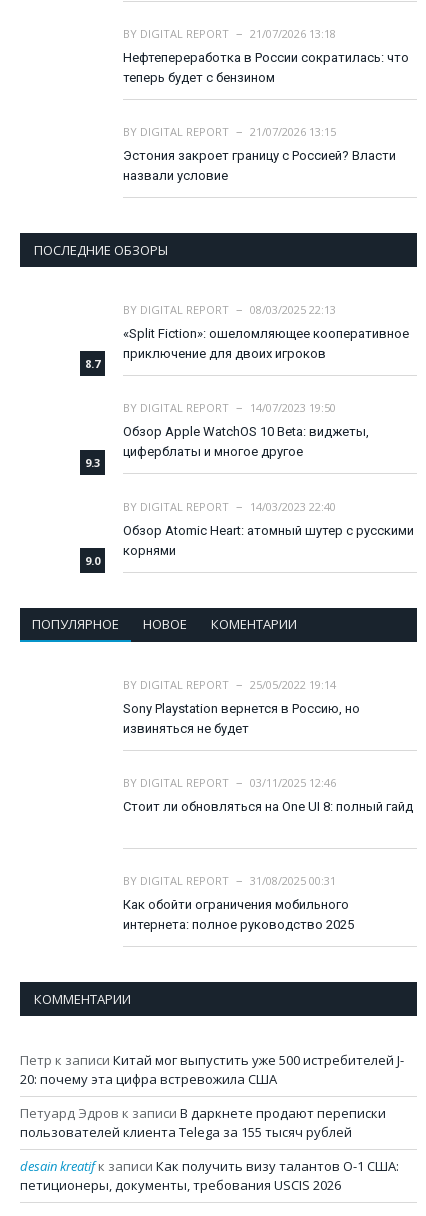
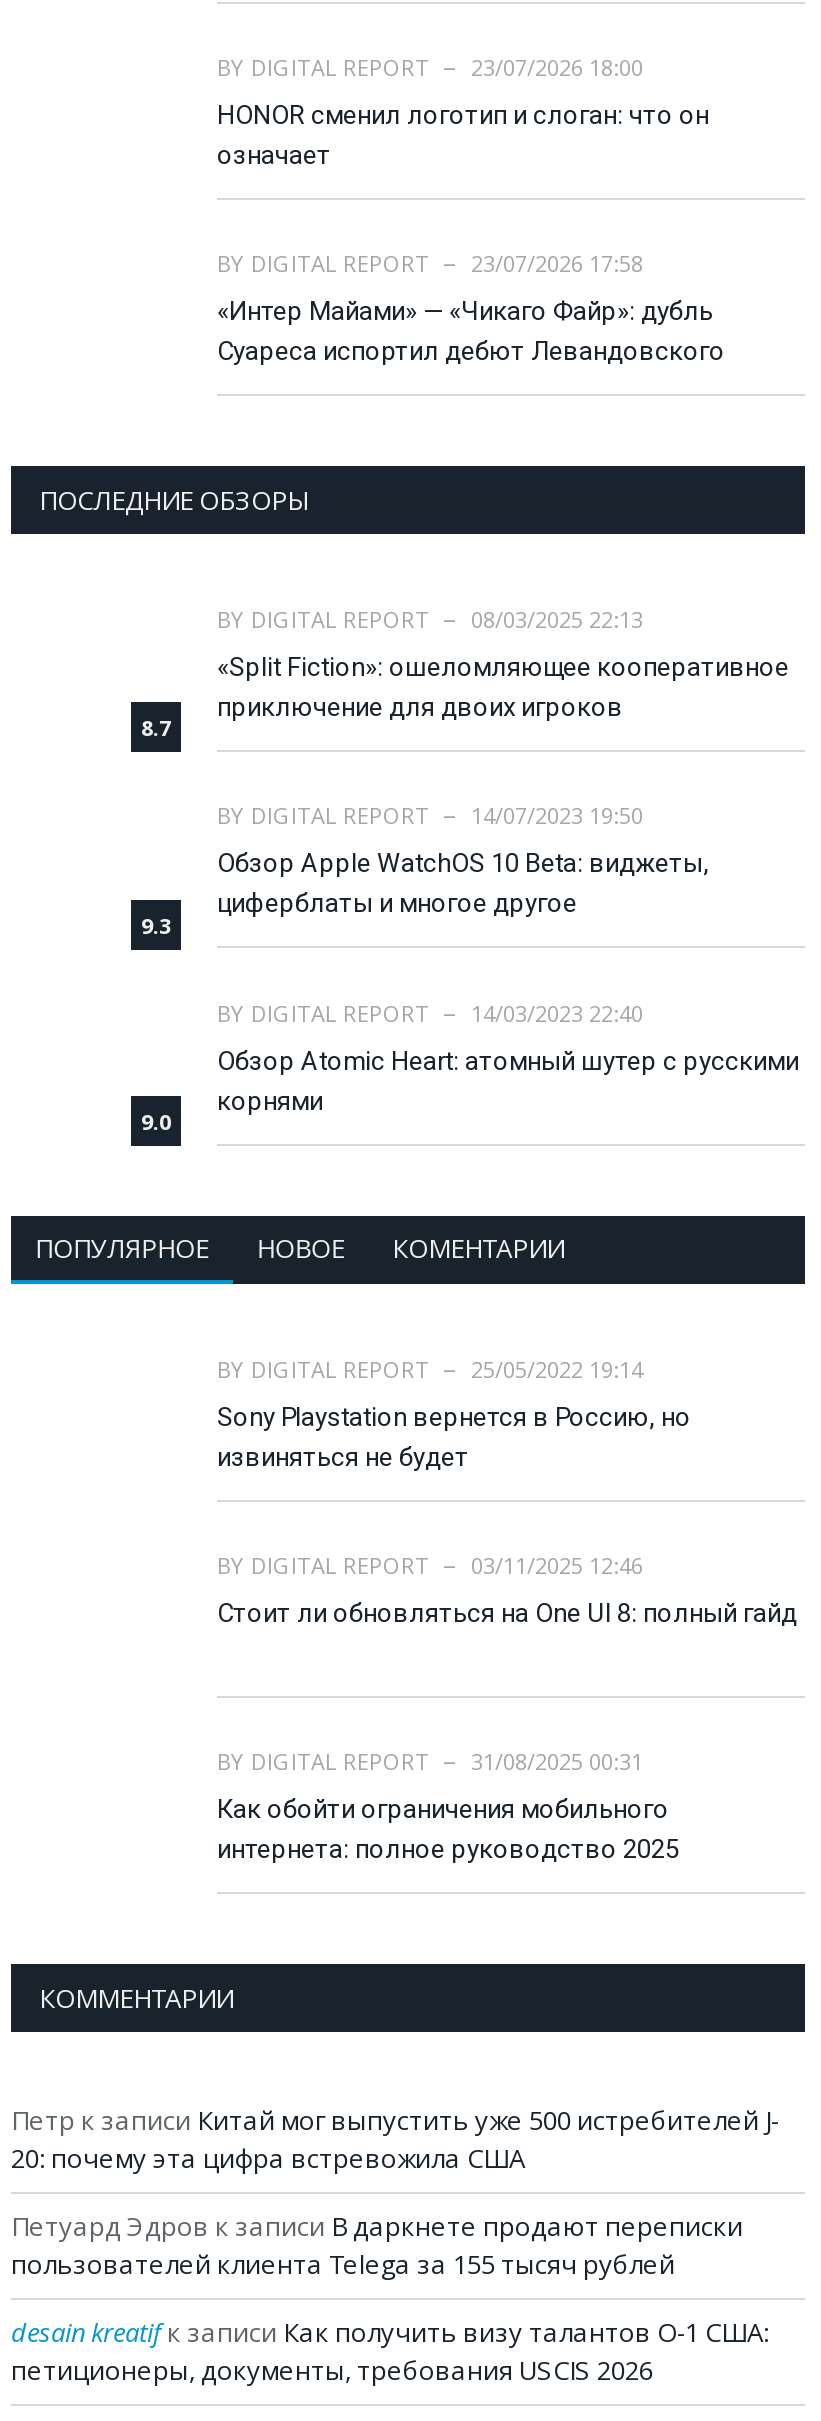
- BY DIGITAL REPORT 21/07/2026 13:18
+ BY DIGITAL REPORT 23/07/2026 18:00

- Нефтепереработка в России сократилась: что
- теперь будет с бензином
+ HONOR сменил логотип и слоган: что он
+ означает

- BY DIGITAL REPORT 21/07/2026 13:15
+ BY DIGITAL REPORT 23/07/2026 17:58

- Эстония закроет границу с Россией? Власти
- назвали условие
+ «Интер Майами» — «Чикаго Файр»: дубль
+ Суареса испортил дебют Левандовского
